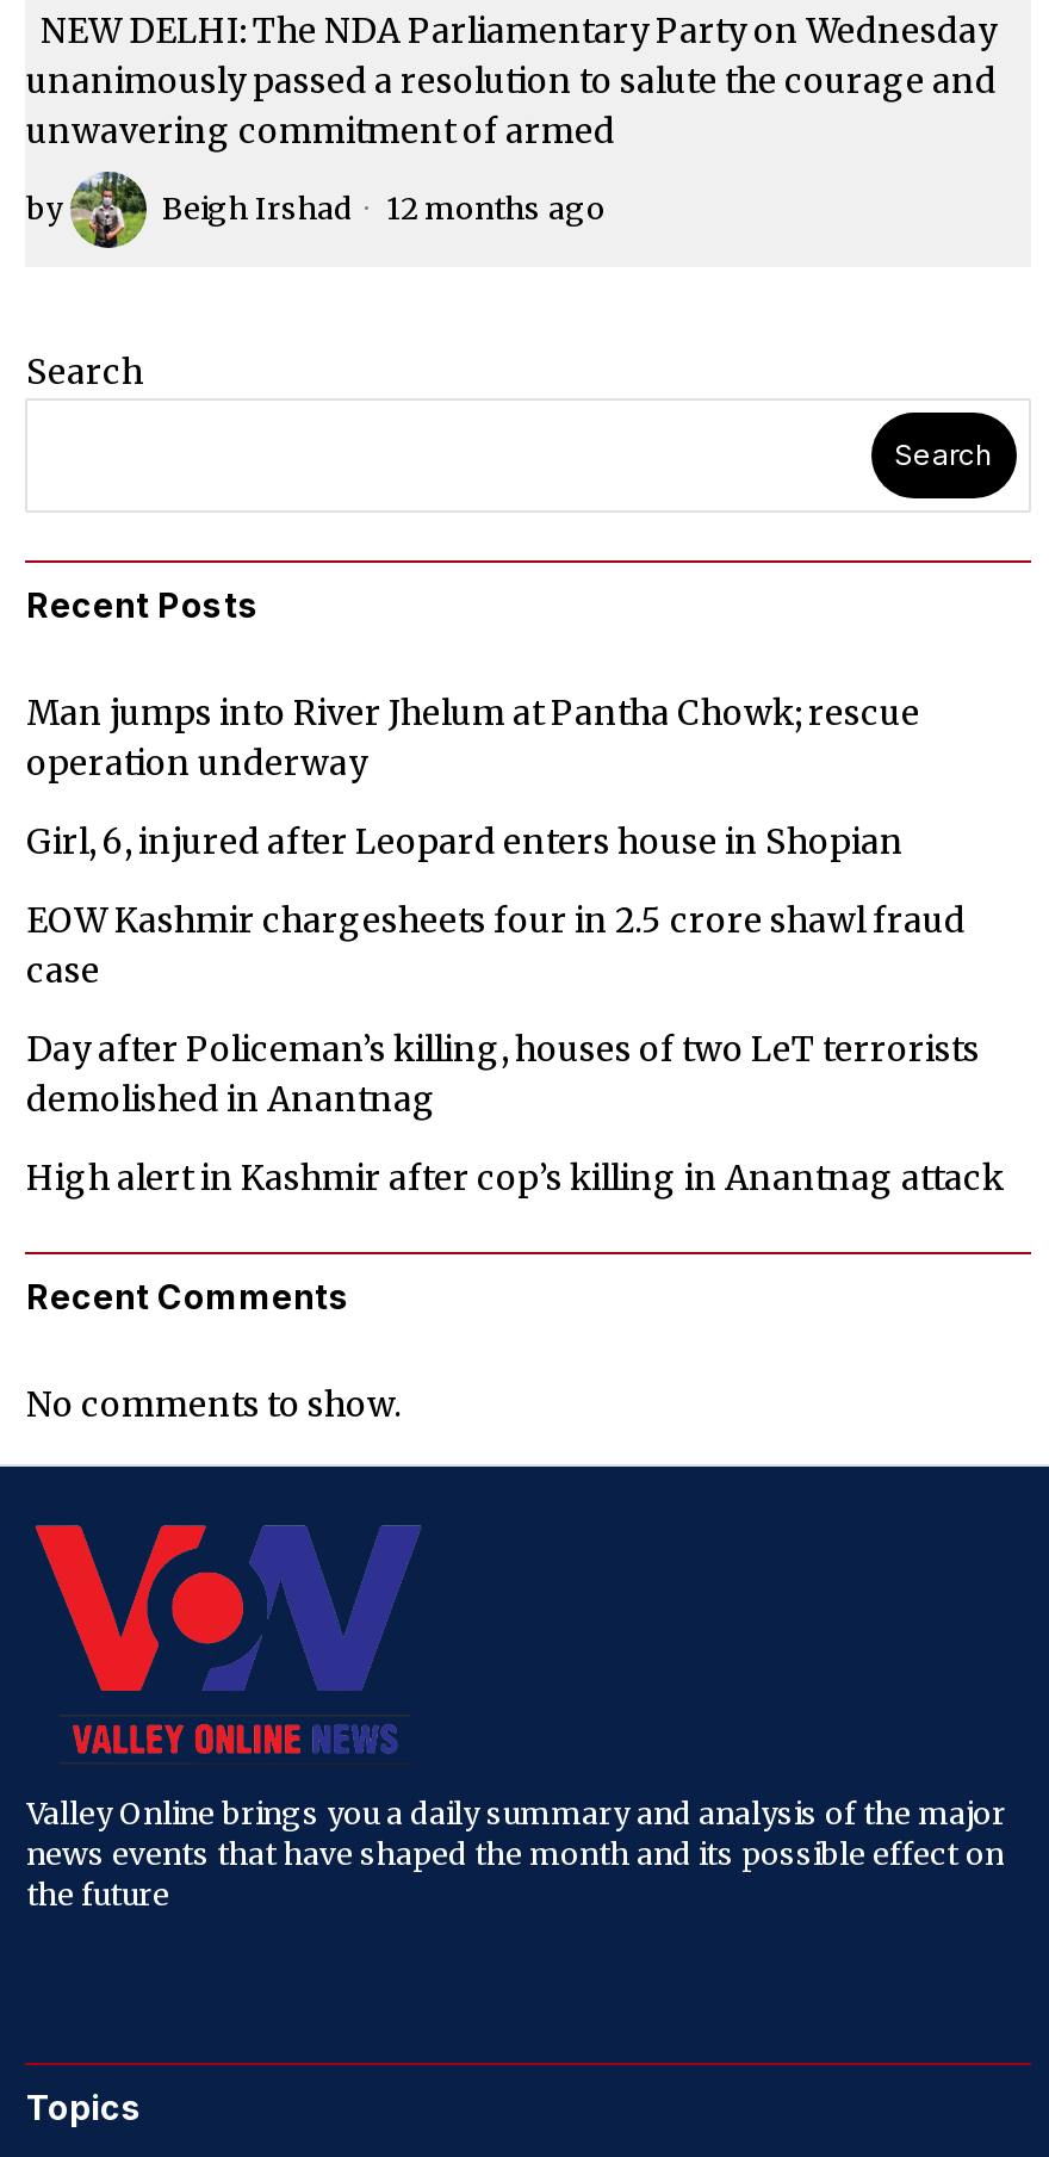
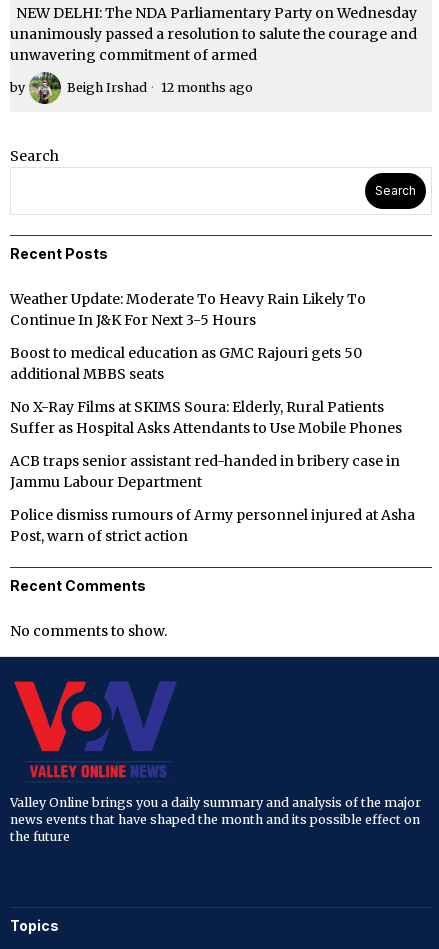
- Man jumps into River Jhelum at Pantha Chowk; rescue
- operation underway
+ Weather Update: Moderate To Heavy Rain Likely To
+ Continue In J&K For Next 3-5 Hours

- Girl, 6, injured after Leopard enters house in Shopian
+ Boost to medical education as GMC Rajouri gets 50
+ additional MBBS seats

- EOW Kashmir chargesheets four in 2.5 crore shawl fraud
- case
+ No X-Ray Films at SKIMS Soura: Elderly, Rural Patients
+ Suffer as Hospital Asks Attendants to Use Mobile Phones

- Day after Policeman’s killing, houses of two LeT terrorists
- demolished in Anantnag
+ ACB traps senior assistant red-handed in bribery case in
+ Jammu Labour Department

- High alert in Kashmir after cop’s killing in Anantnag attack
+ Police dismiss rumours of Army personnel injured at Asha
+ Post, warn of strict action
